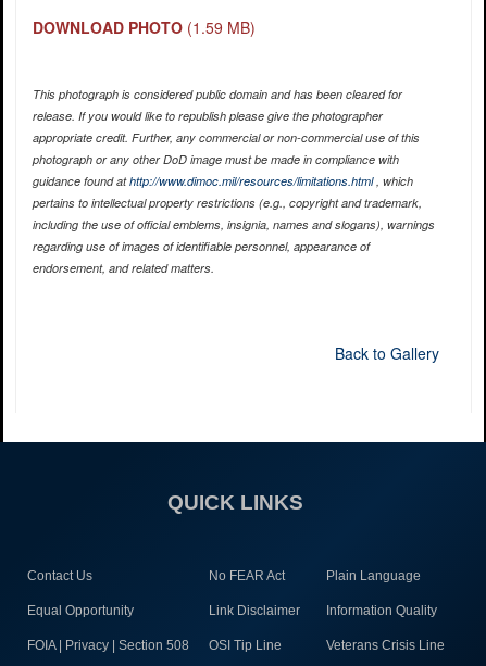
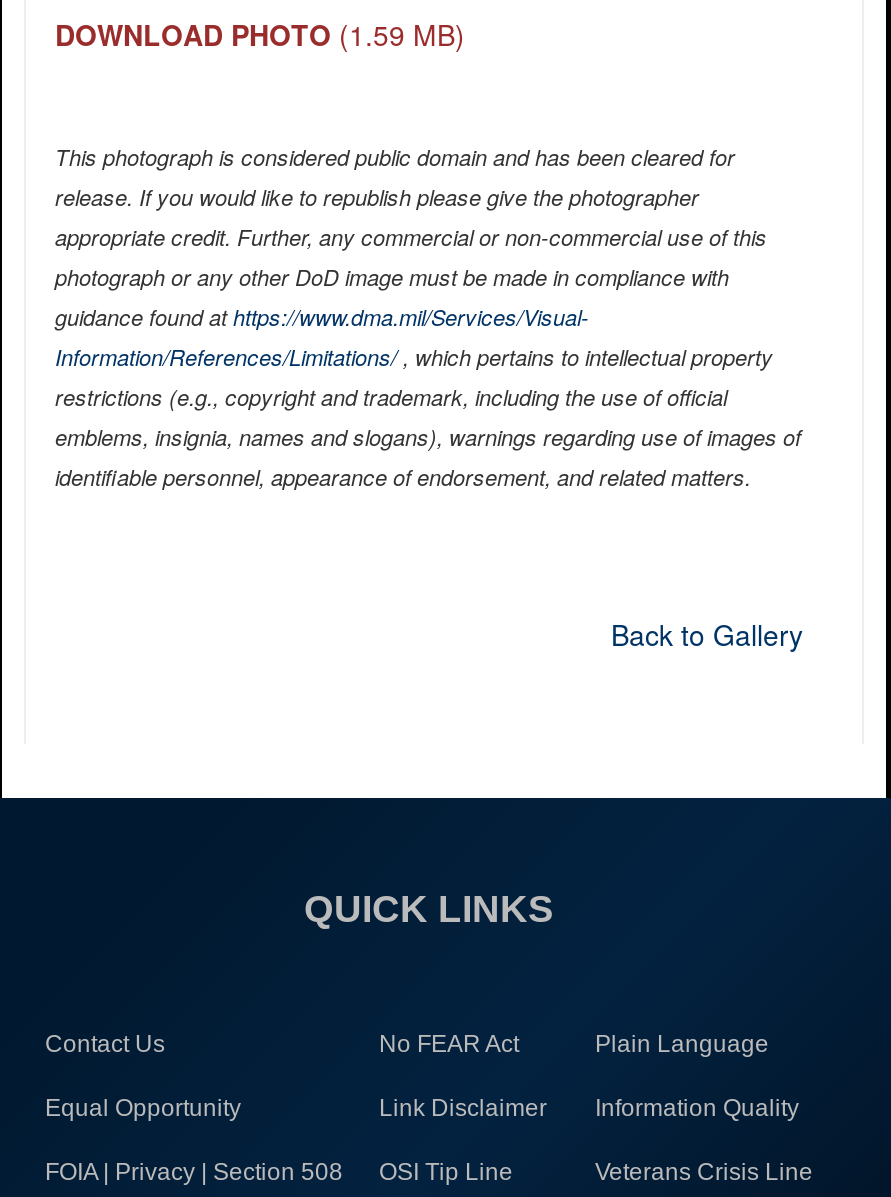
- guidance found athttp://www.dimoc.mil/resources/limitations.html, which
- pertains to intellectual property restrictions (e.g., copyright and trademark,
- including the use of official emblems, insignia, names and slogans), warnings
- regarding use of images of identifiable personnel, appearance of
- endorsement, and related matters.
+ guidance found athttps://www.dma.mil/Services/Visual-
+ Information/References/Limitations/, which pertains to intellectual property
+ restrictions (e.g., copyright and trademark, including the use of official
+ emblems, insignia, names and slogans), warnings regarding use of images of
+ identifiable personnel, appearance of endorsement, and related matters.
